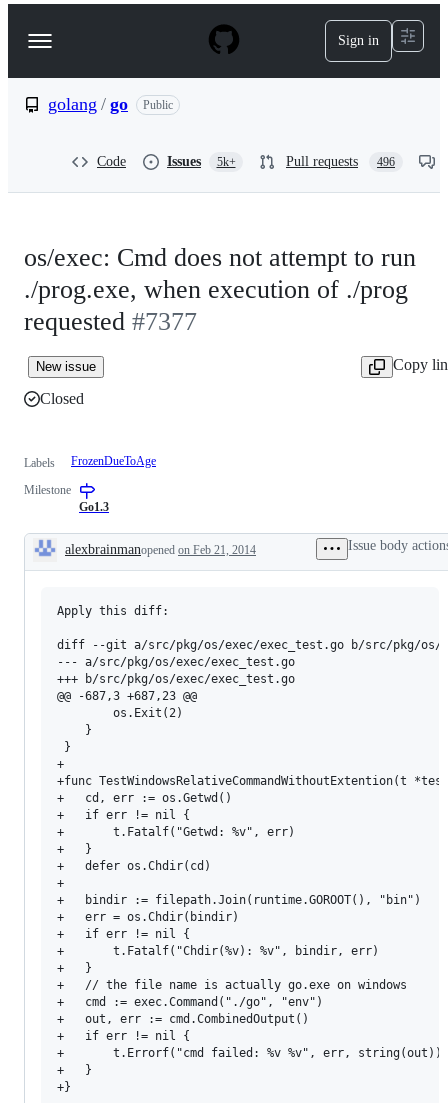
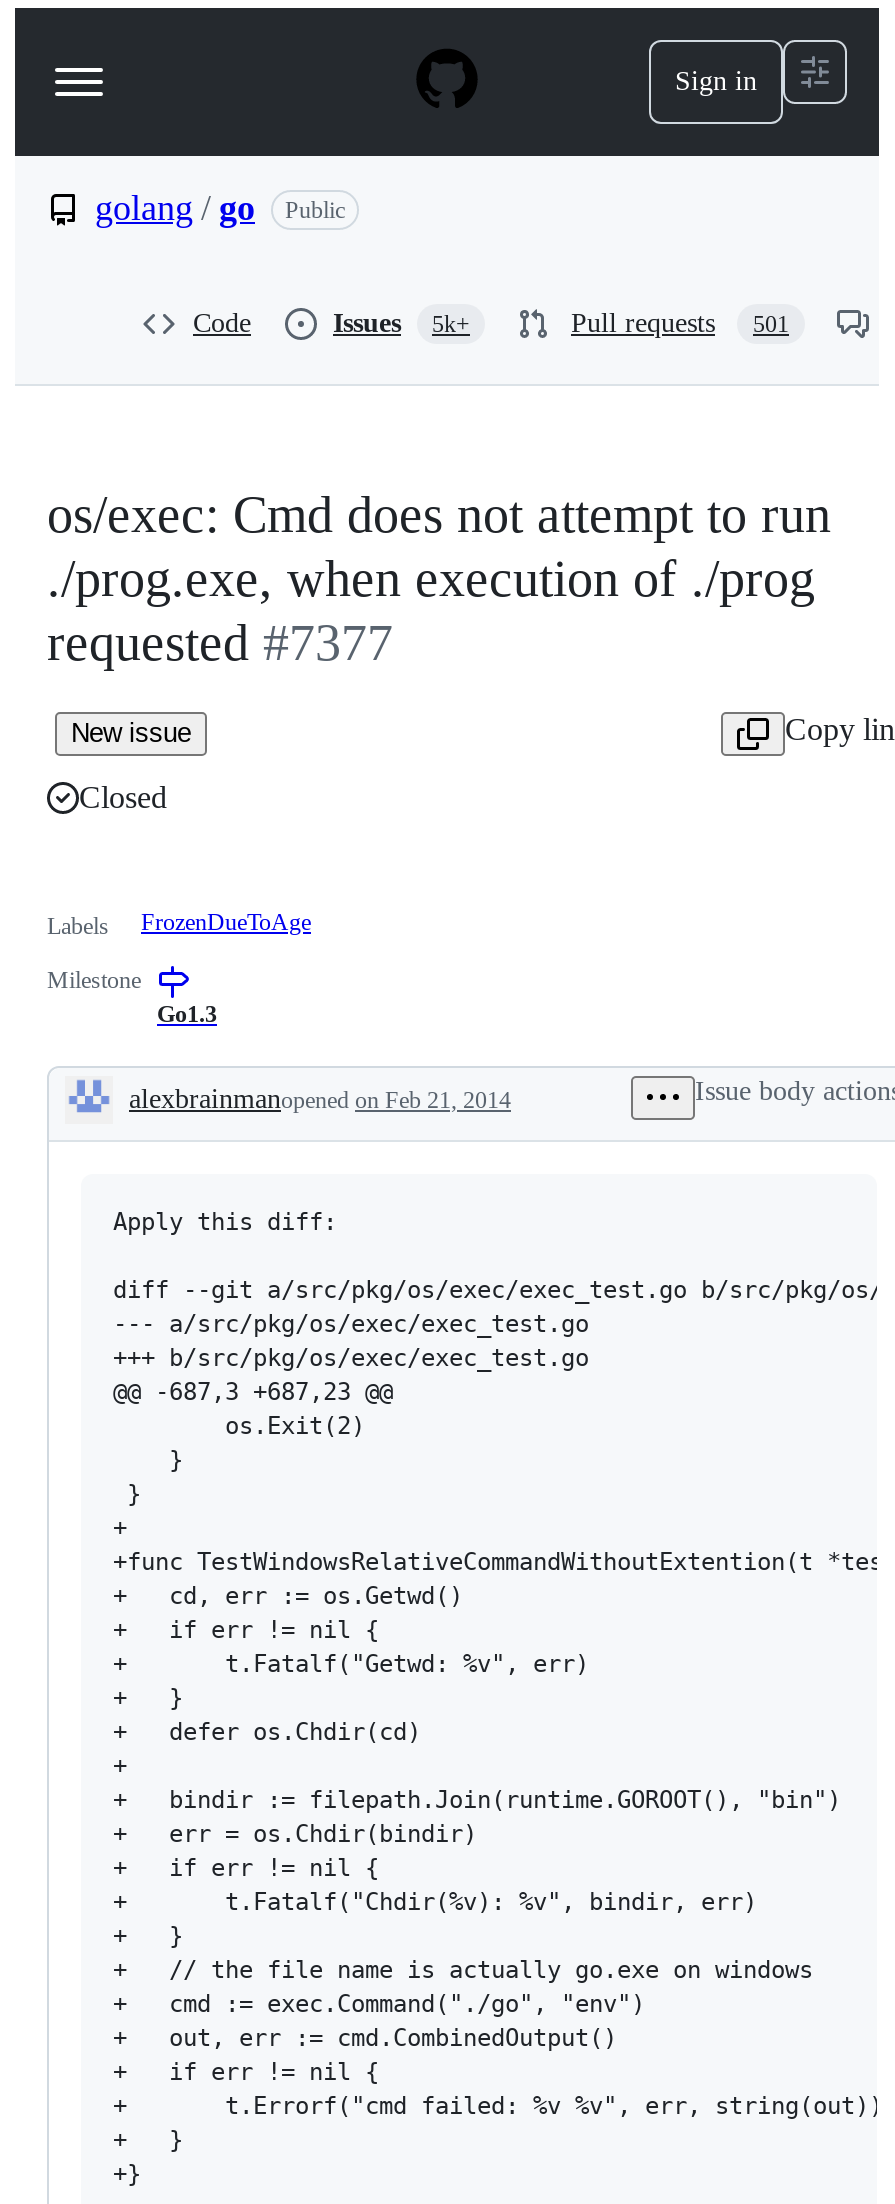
- Pull requests 496
+ Pull requests 501
